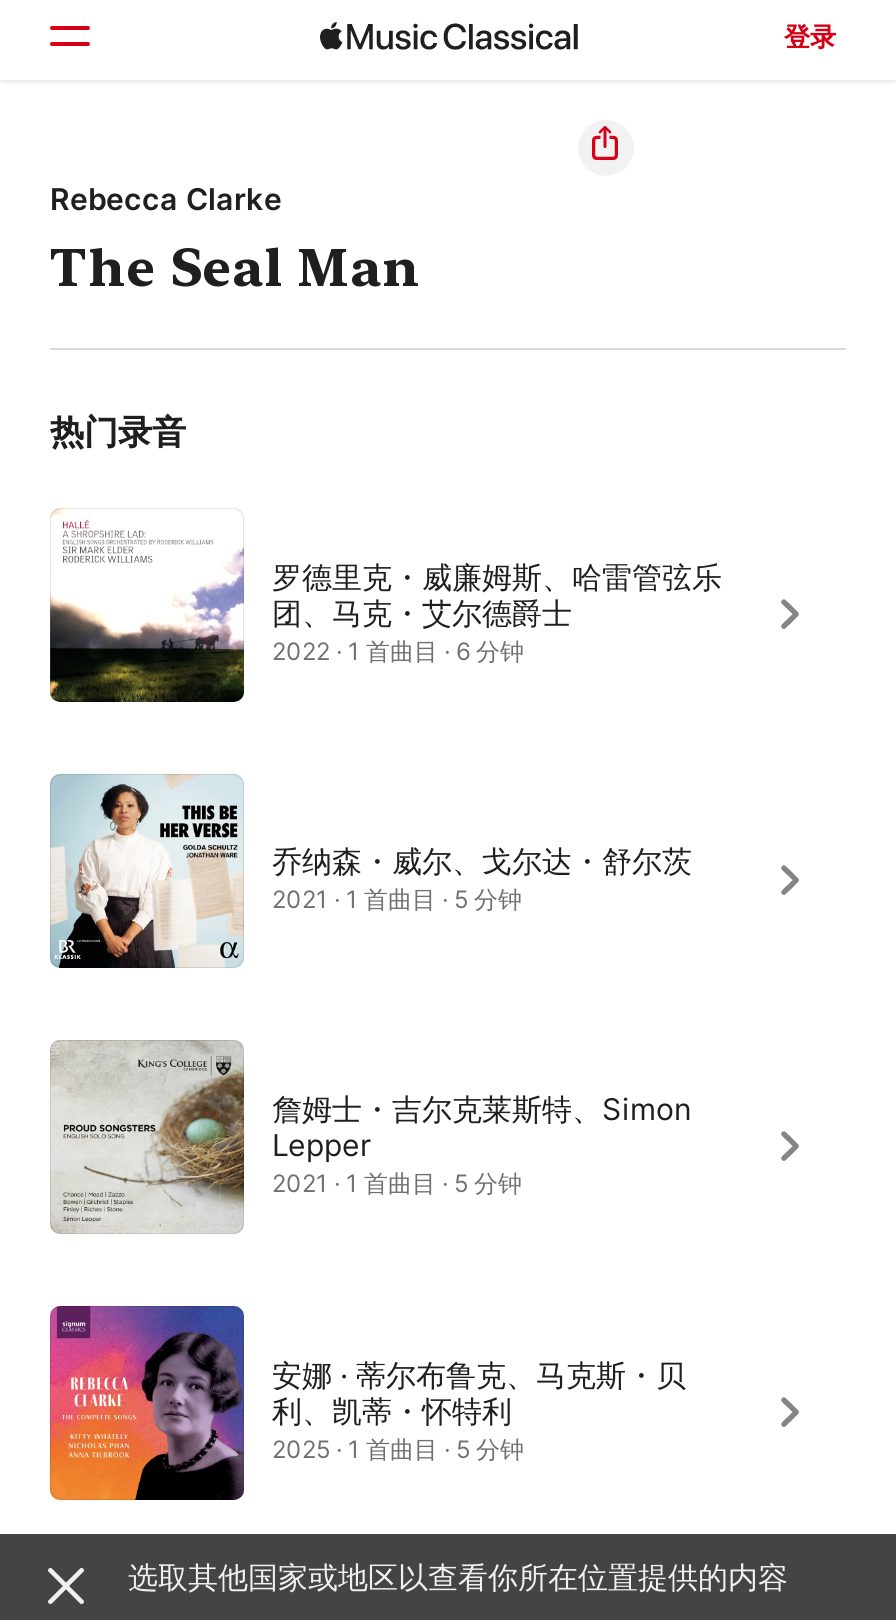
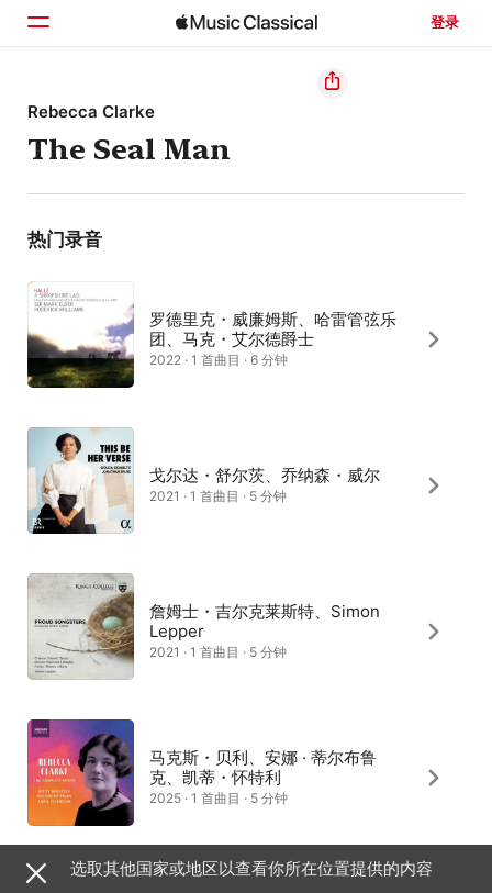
- 乔纳森・威尔、戈尔达・舒尔茨
+ 戈尔达・舒尔茨、乔纳森・威尔

- 安娜 · 蒂尔布鲁克、马克斯・贝
- 利、凯蒂・怀特利
+ 马克斯・贝利、安娜 · 蒂尔布鲁
+ 克、凯蒂・怀特利
